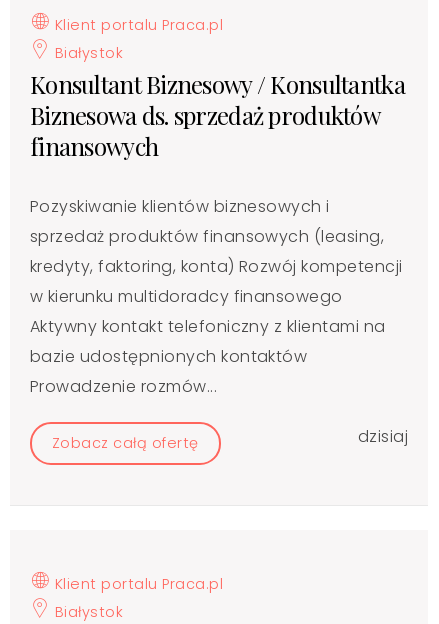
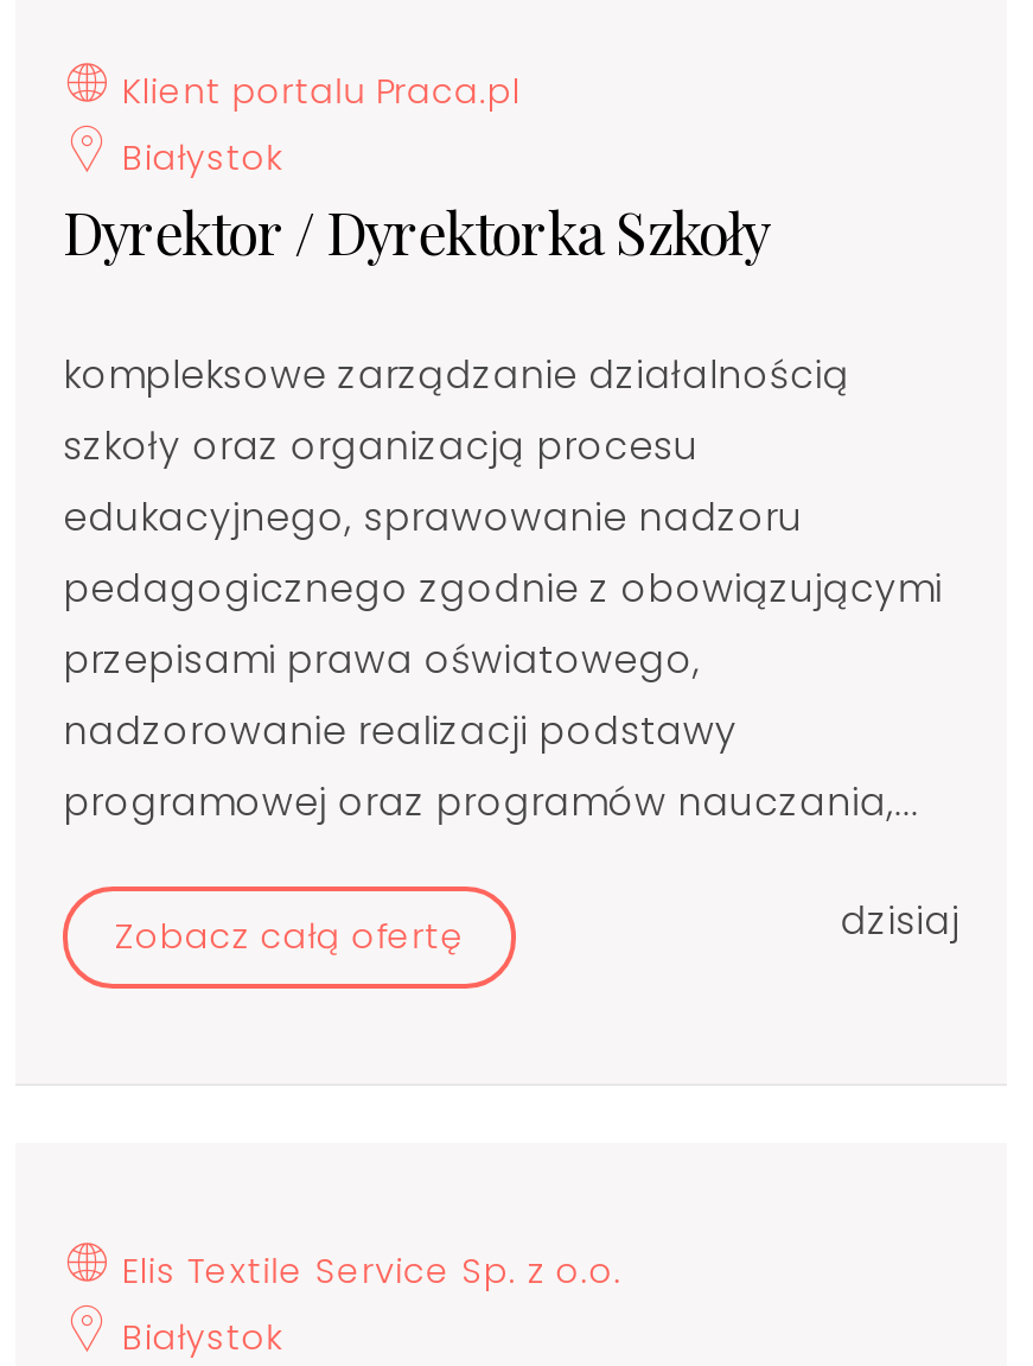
- Konsultant Biznesowy / Konsultantka
- Biznesowa ds. sprzedaż produktów
- finansowych
+ Dyrektor / Dyrektorka Szkoły

- Pozyskiwanie klientów biznesowych i
- sprzedaż produktów finansowych (leasing,
- kredyty, faktoring, konta) Rozwój kompetencji
- w kierunku multidoradcy finansowego
- Aktywny kontakt telefoniczny z klientami na
- bazie udostępnionych kontaktów
- Prowadzenie rozmów...
+ kompleksowe zarządzanie działalnością
+ szkoły oraz organizacją procesu
+ edukacyjnego, sprawowanie nadzoru
+ pedagogicznego zgodnie z obowiązującymi
+ przepisami prawa oświatowego,
+ nadzorowanie realizacji podstawy
+ programowej oraz programów nauczania,...

- Klient portalu Praca.pl
+ Elis Textile Service Sp. z o.o.
